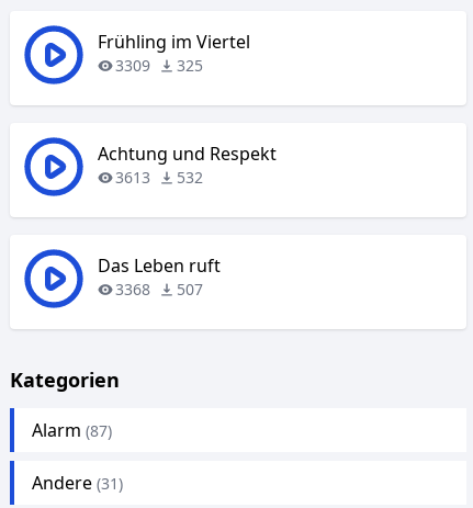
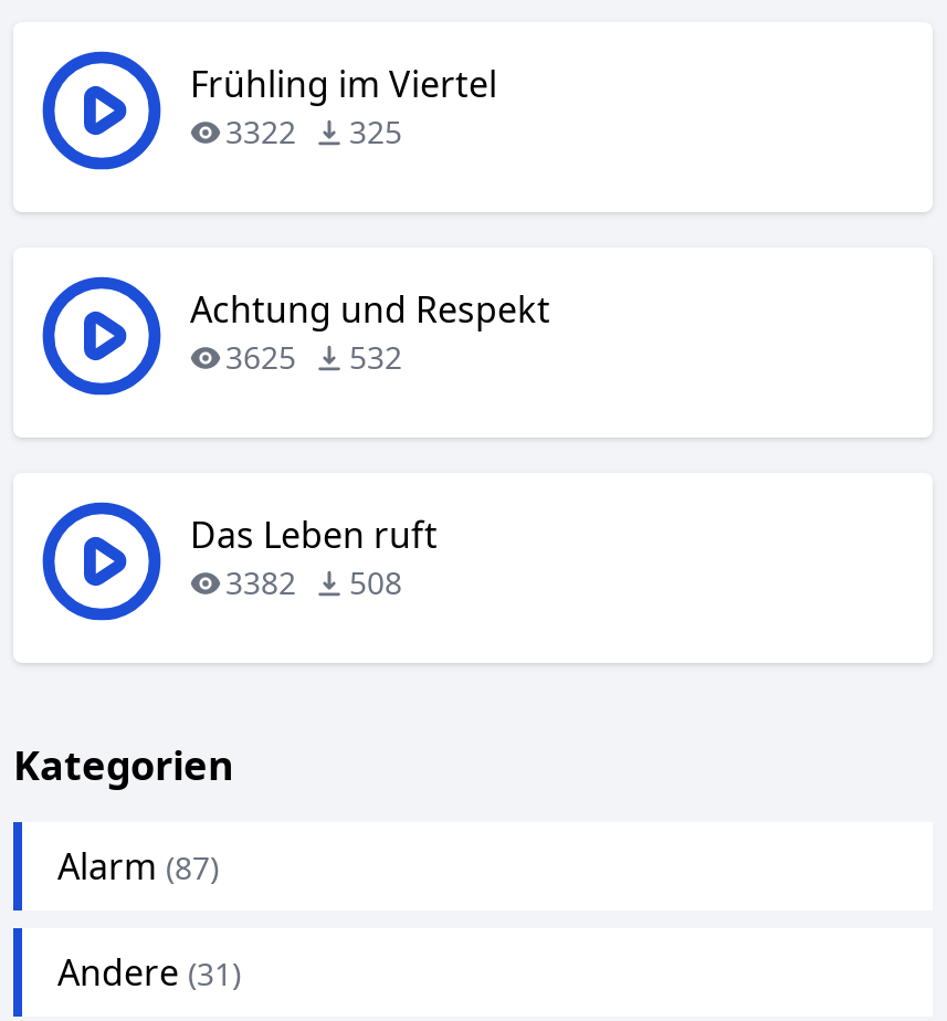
- 3309 325
+ 3322 325

- 3613 532
+ 3625 532

- 3368
+ 3382

- 507
+ 508
